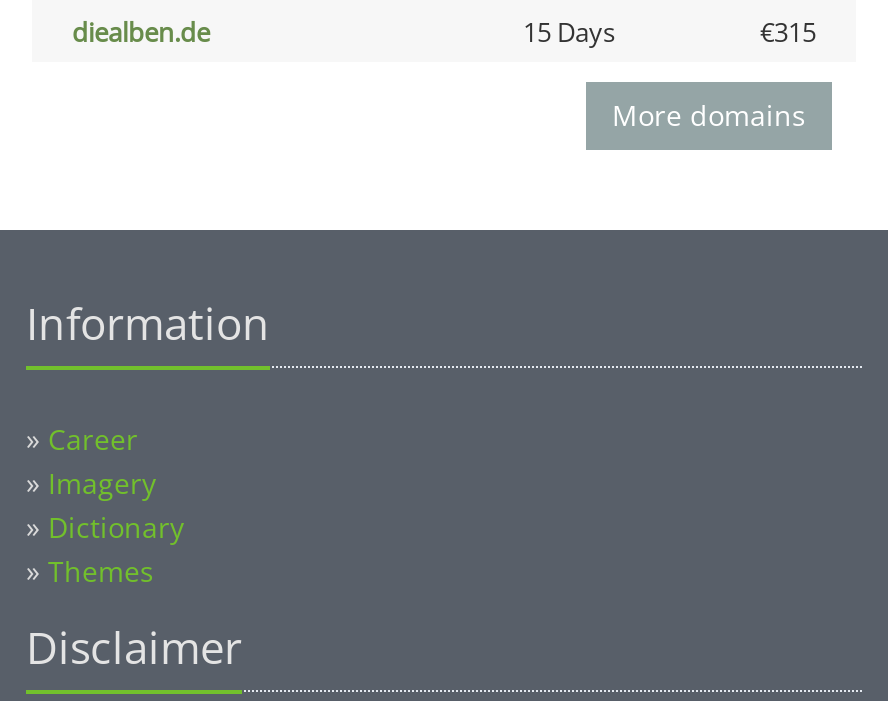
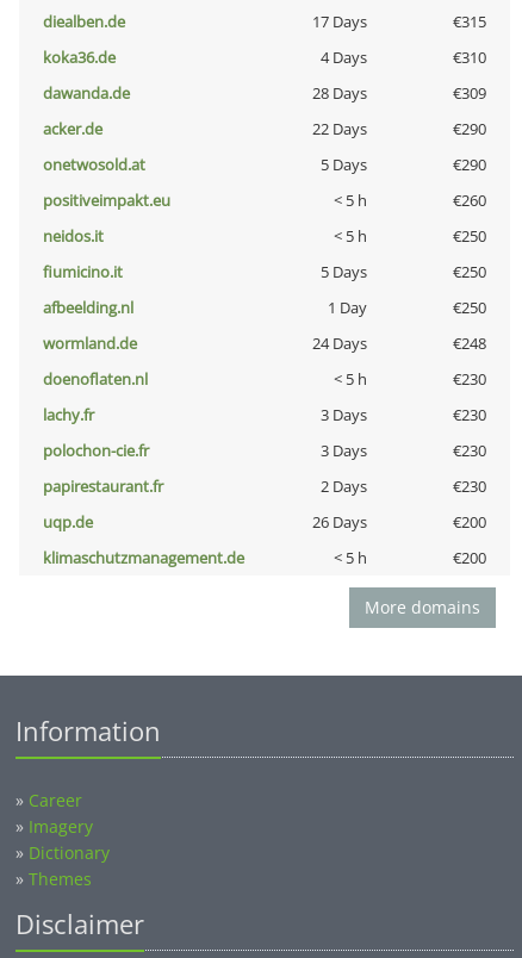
- 15 Days
+ 17 Days

+ koka36.de
+ 4 Days
+ €310
+ dawanda.de
+ 28 Days
+ €309
+ acker.de
+ 22 Days
+ €290
+ onetwosold.at
+ 5 Days
+ €290
+ positiveimpakt.eu
+ < 5 h
+ €260
+ neidos.it
+ < 5 h
+ €250
+ fiumicino.it
+ 5 Days
+ €250
+ afbeelding.nl
+ 1 Day
+ €250
+ wormland.de
+ 24 Days
+ €248
+ doenoflaten.nl
+ < 5 h
+ €230
+ lachy.fr
+ 3 Days
+ €230
+ polochon-cie.fr
+ 3 Days
+ €230
+ papirestaurant.fr
+ 2 Days
+ €230
+ uqp.de
+ 26 Days
+ €200
+ klimaschutzmanagement.de
+ < 5 h
+ €200
